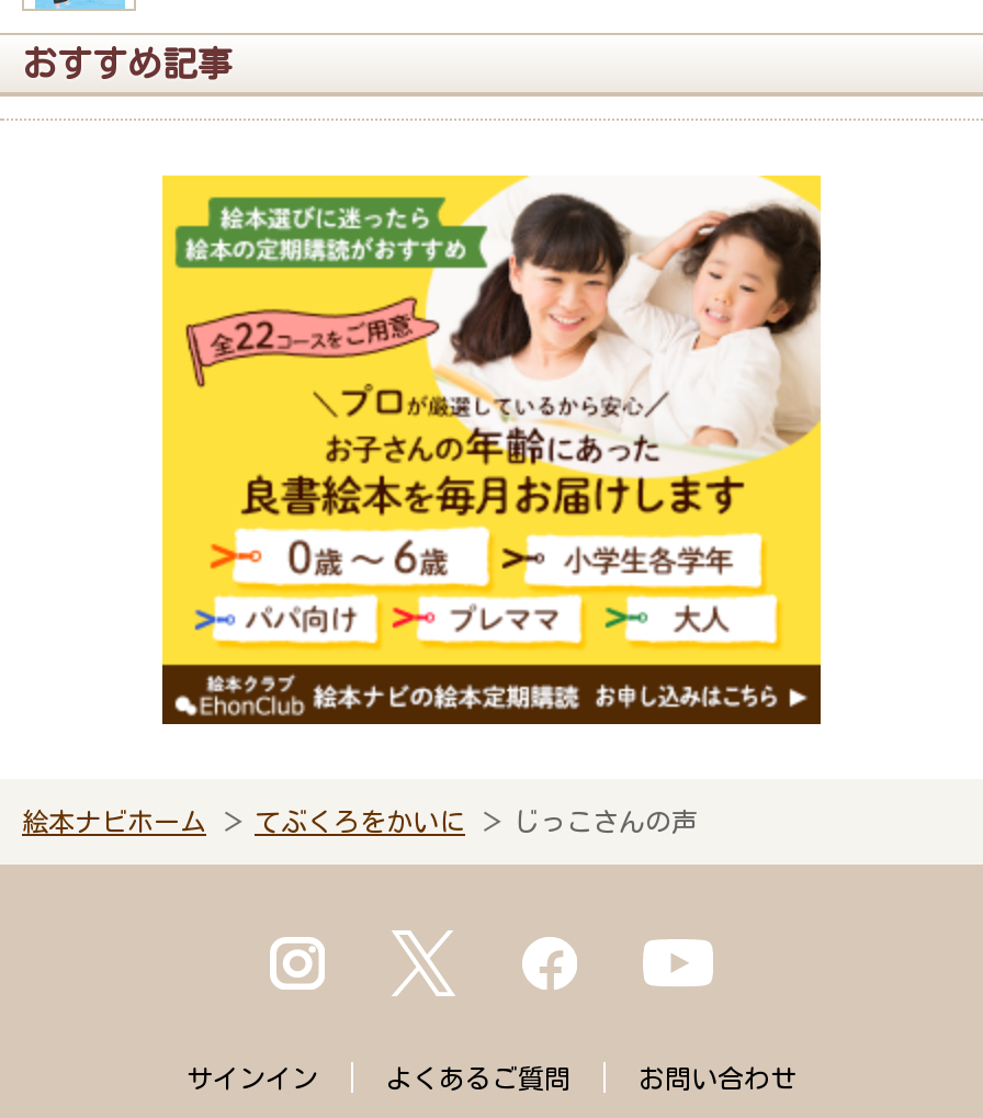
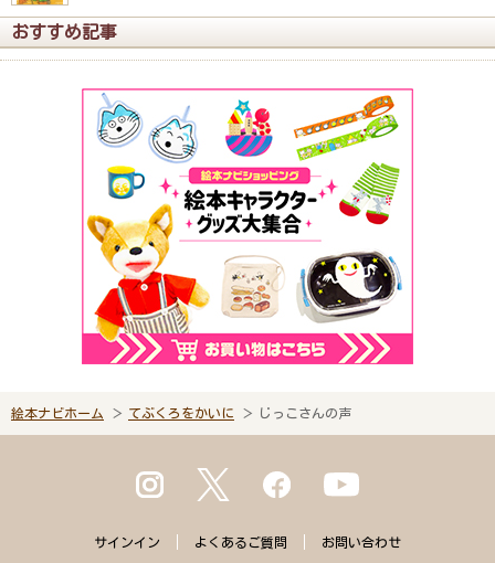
- [image]
+ [image]
